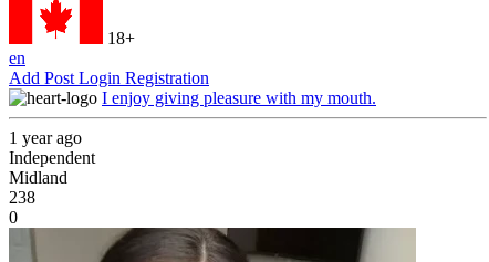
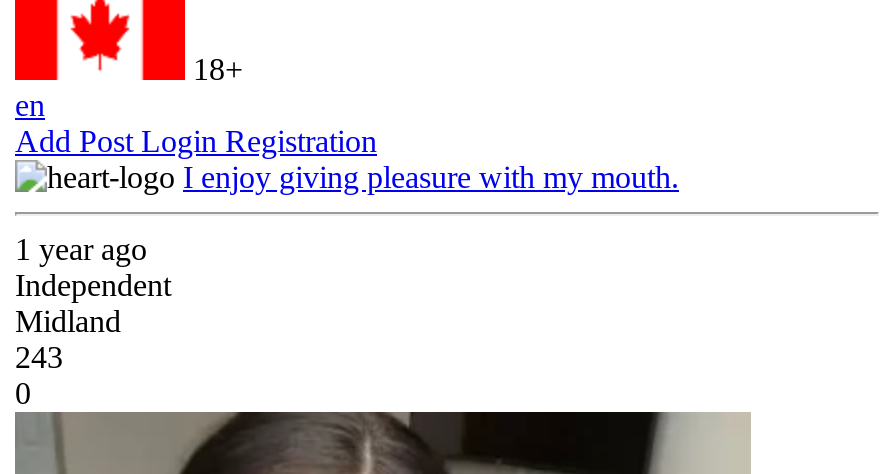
- 238
+ 243
